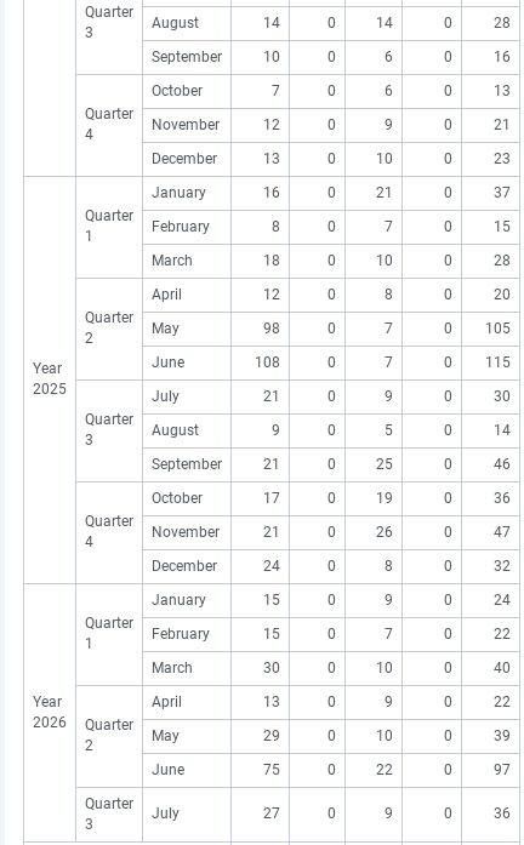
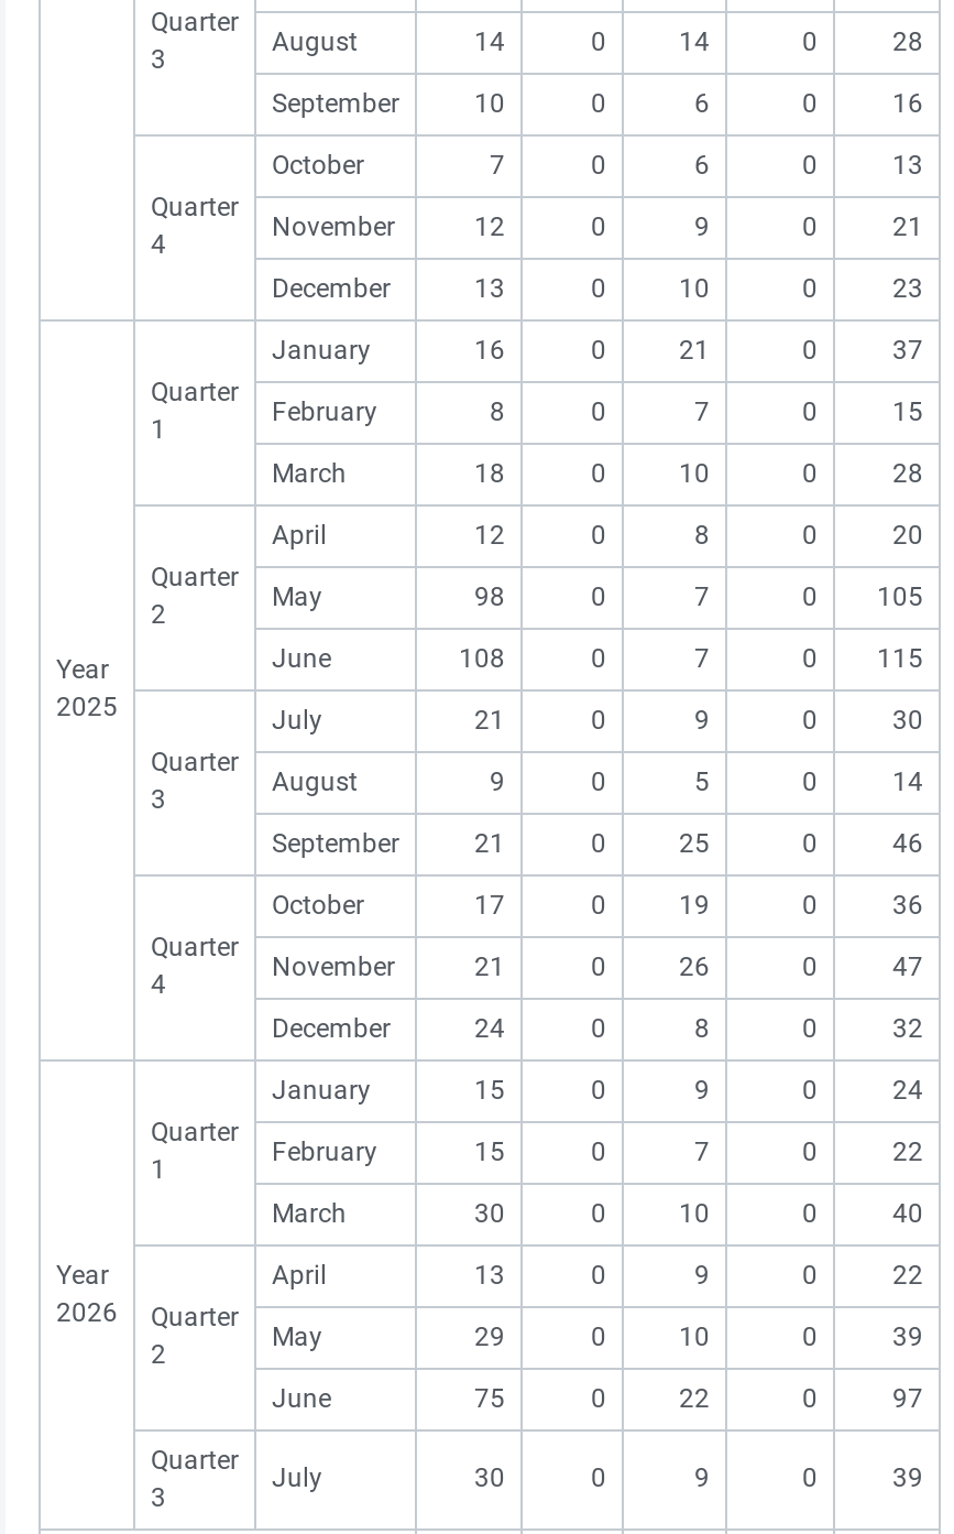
- 27
+ 30

- 36
+ 39
